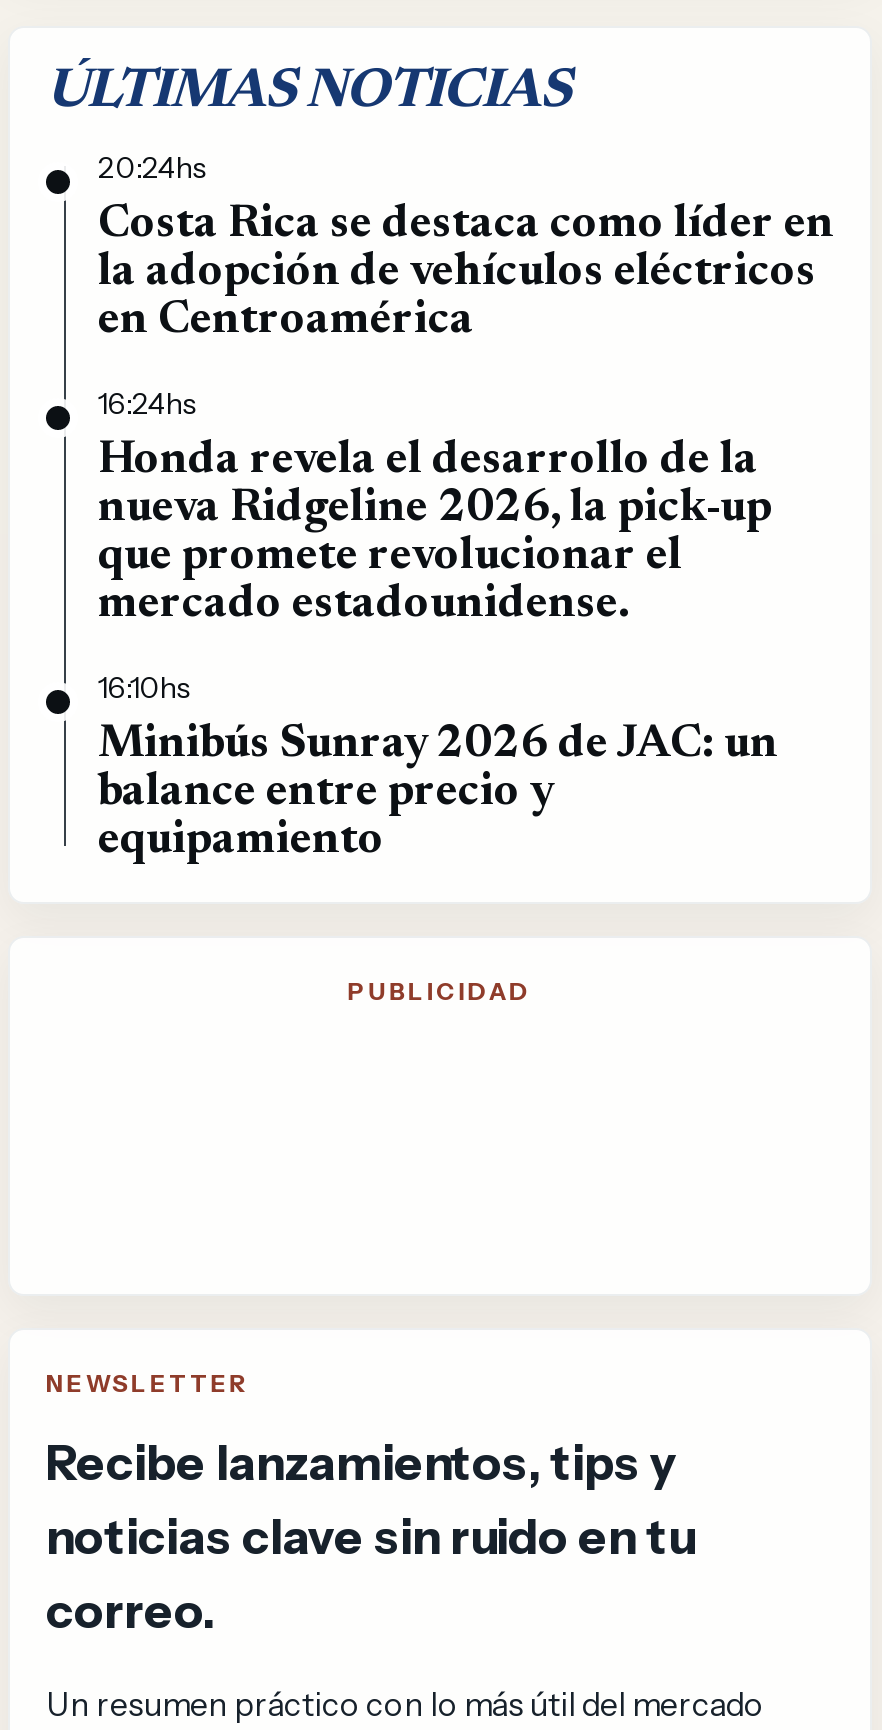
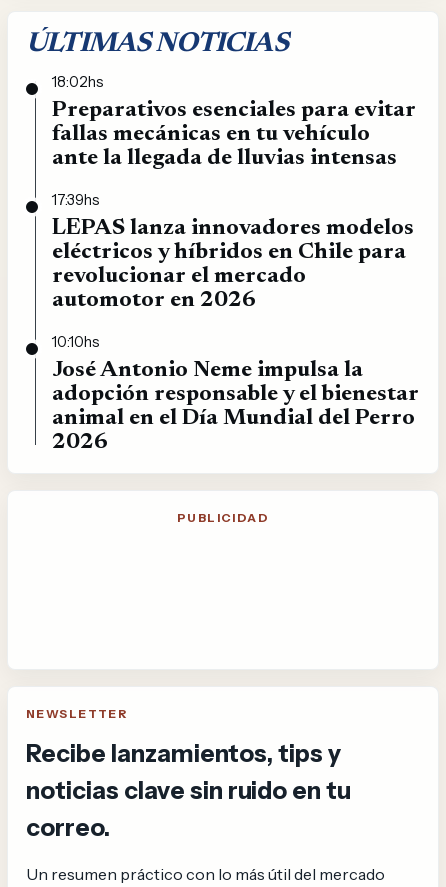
- 20:24hs
- Costa Rica se destaca como líder en
- la adopción de vehículos eléctricos
- en Centroamérica
+ 18:02hs
+ Preparativos esenciales para evitar
+ fallas mecánicas en tu vehículo
+ ante la llegada de lluvias intensas

- 16:24hs
- Honda revela el desarrollo de la
- nueva Ridgeline 2026, la pick-up
- que promete revolucionar el
- mercado estadounidense.
+ 17:39hs
+ LEPAS lanza innovadores modelos
+ eléctricos y híbridos en Chile para
+ revolucionar el mercado
+ automotor en 2026

- 16:10hs
- Minibús Sunray 2026 de JAC: un
- balance entre precio y
- equipamiento
+ 10:10hs
+ José Antonio Neme impulsa la
+ adopción responsable y el bienestar
+ animal en el Día Mundial del Perro
+ 2026
